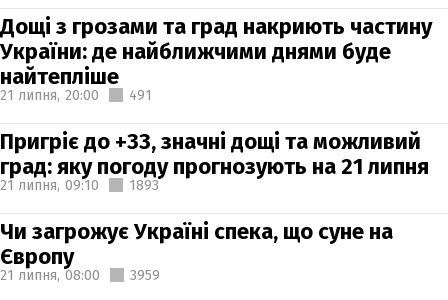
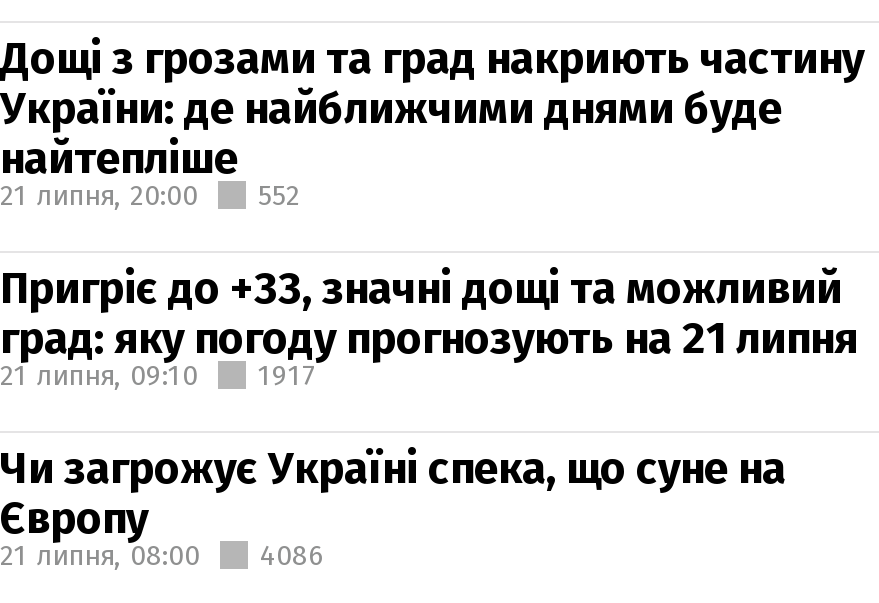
- 21 липня, 20:00 491
+ 21 липня, 20:00 552

- 1893
+ 1917

- 21 липня, 08:00 3959
+ 21 липня, 08:00 4086
